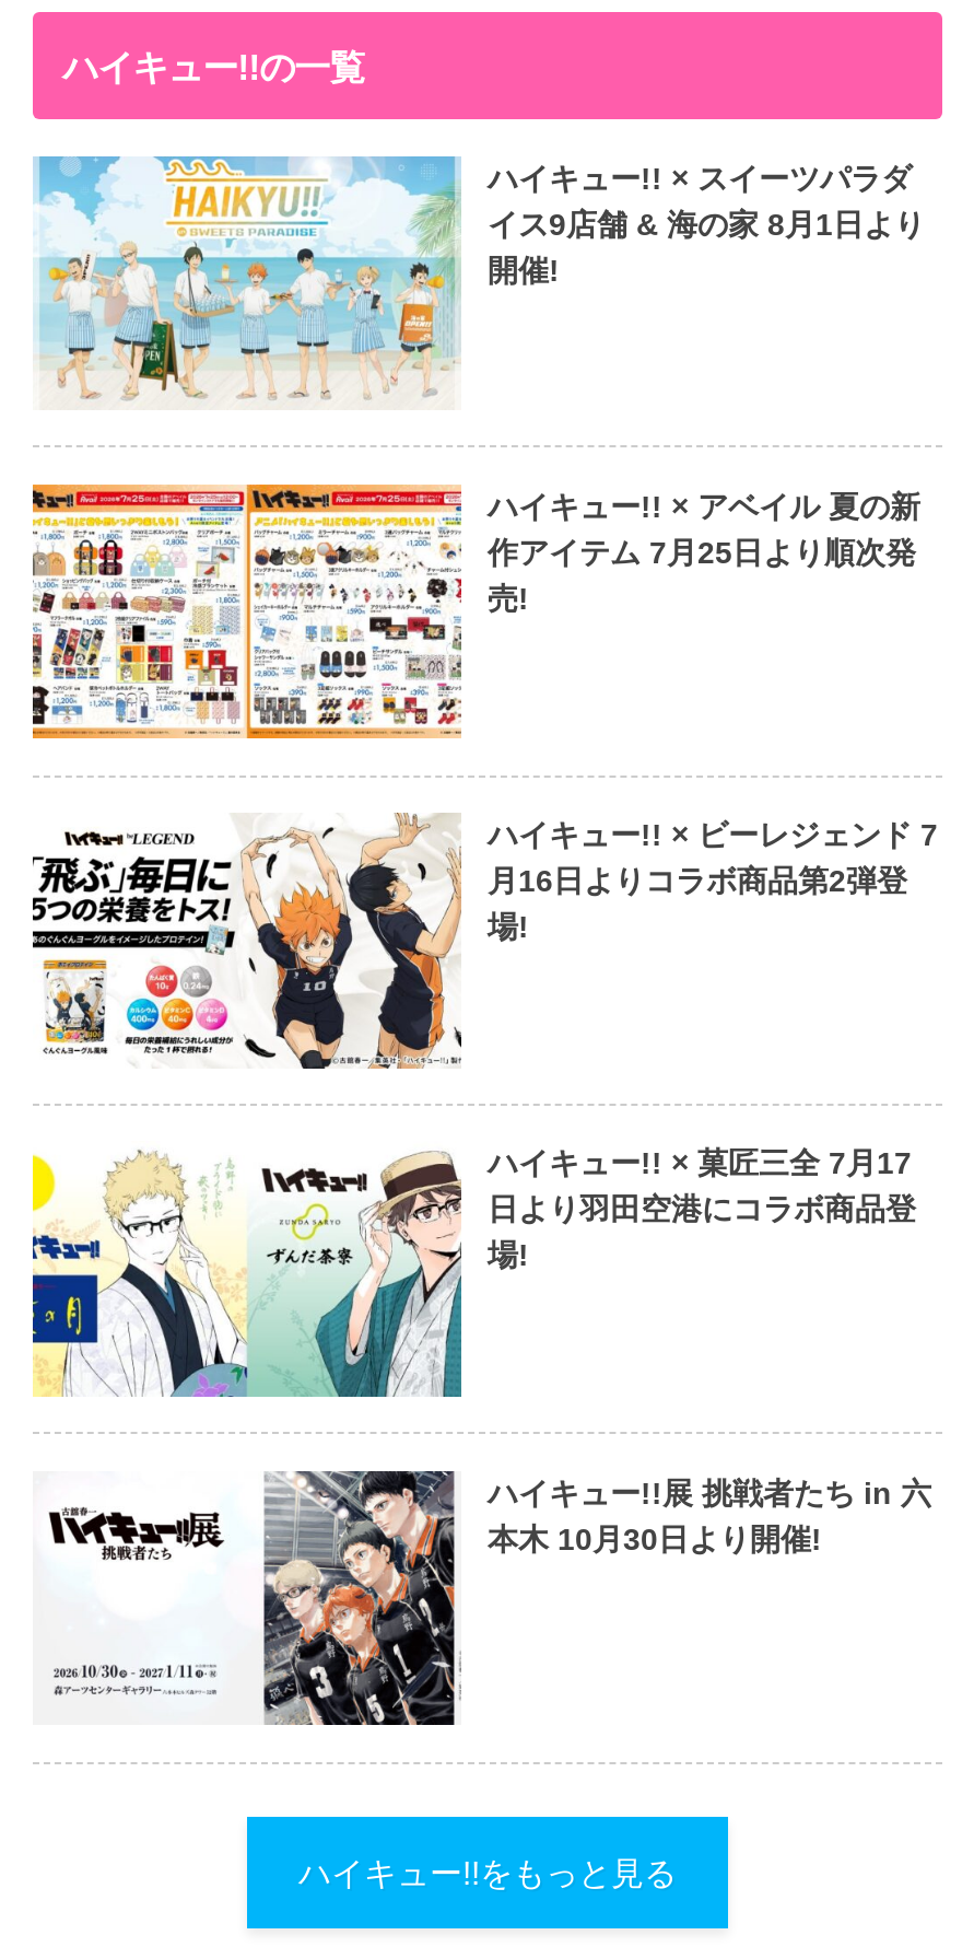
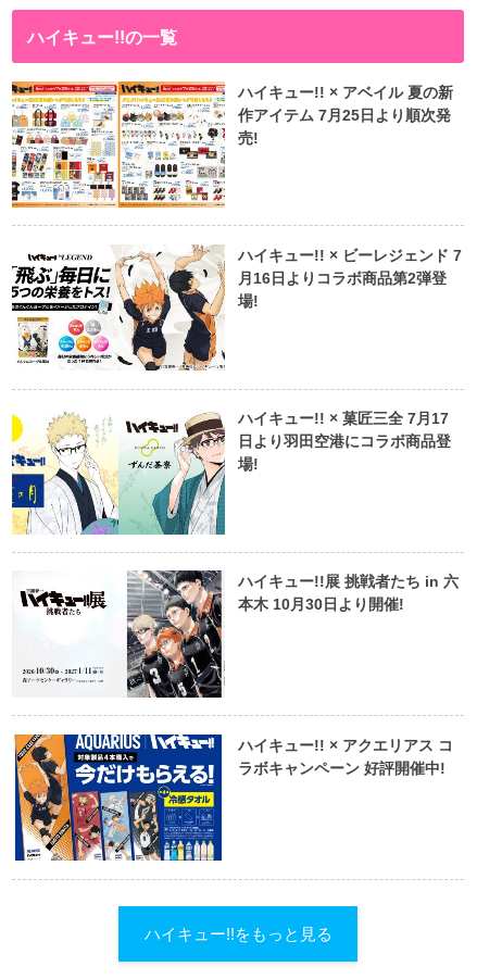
- [image]
- ハイキュー!! × スイーツパラダ
- イス9店舗 & 海の家 8月1日より
- 開催!

moved up: [image] | ハイキュー!! × アベイル 夏の新 | 作アイテム 7月25日より順次発 | ... | ハイキュー!!展 挑戦者たち in 六 | 本木 10月30日より開催!

moved up: [image]

+ [image]
+ ハイキュー!! × アクエリアス コ
+ ラボキャンペーン 好評開催中!
